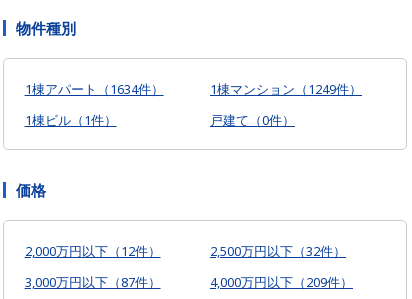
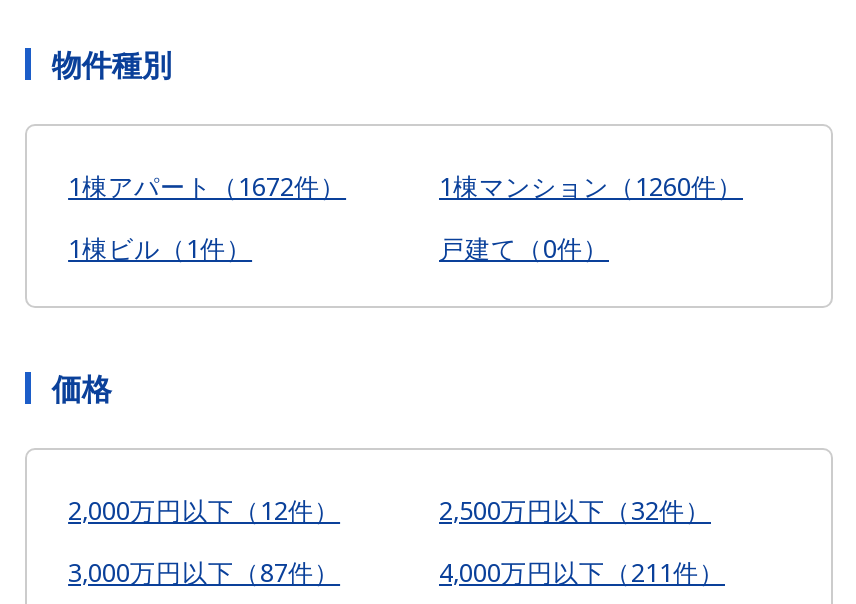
- 1棟アパート（1634件）
+ 1棟アパート（1672件）

- 1棟マンション（1249件）
+ 1棟マンション（1260件）

- 4,000万円以下（209件）
+ 4,000万円以下（211件）
